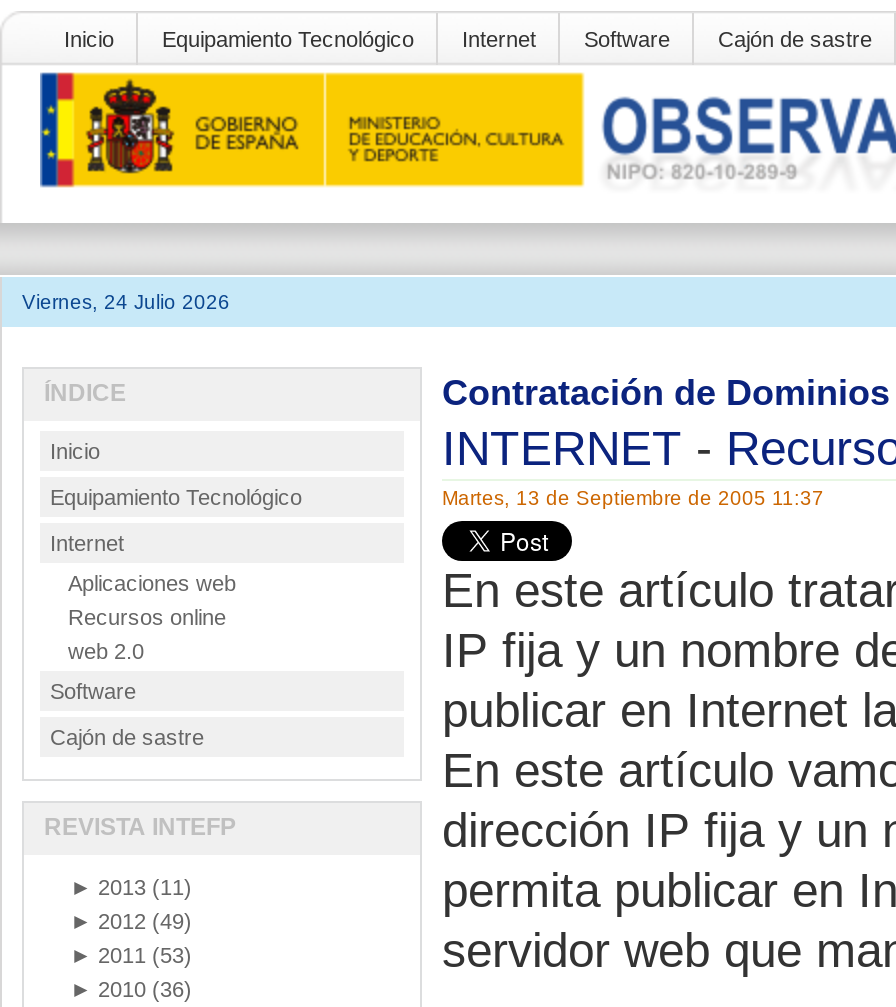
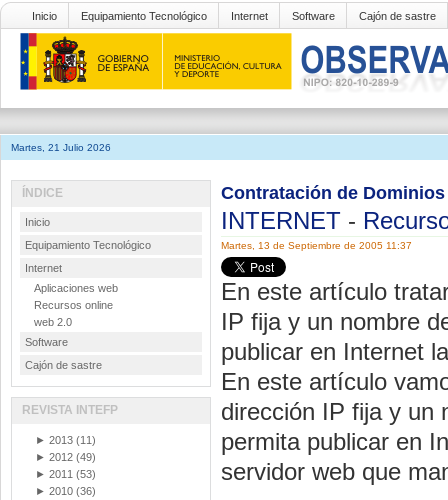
- Viernes, 24 Julio 2026
+ Martes, 21 Julio 2026
